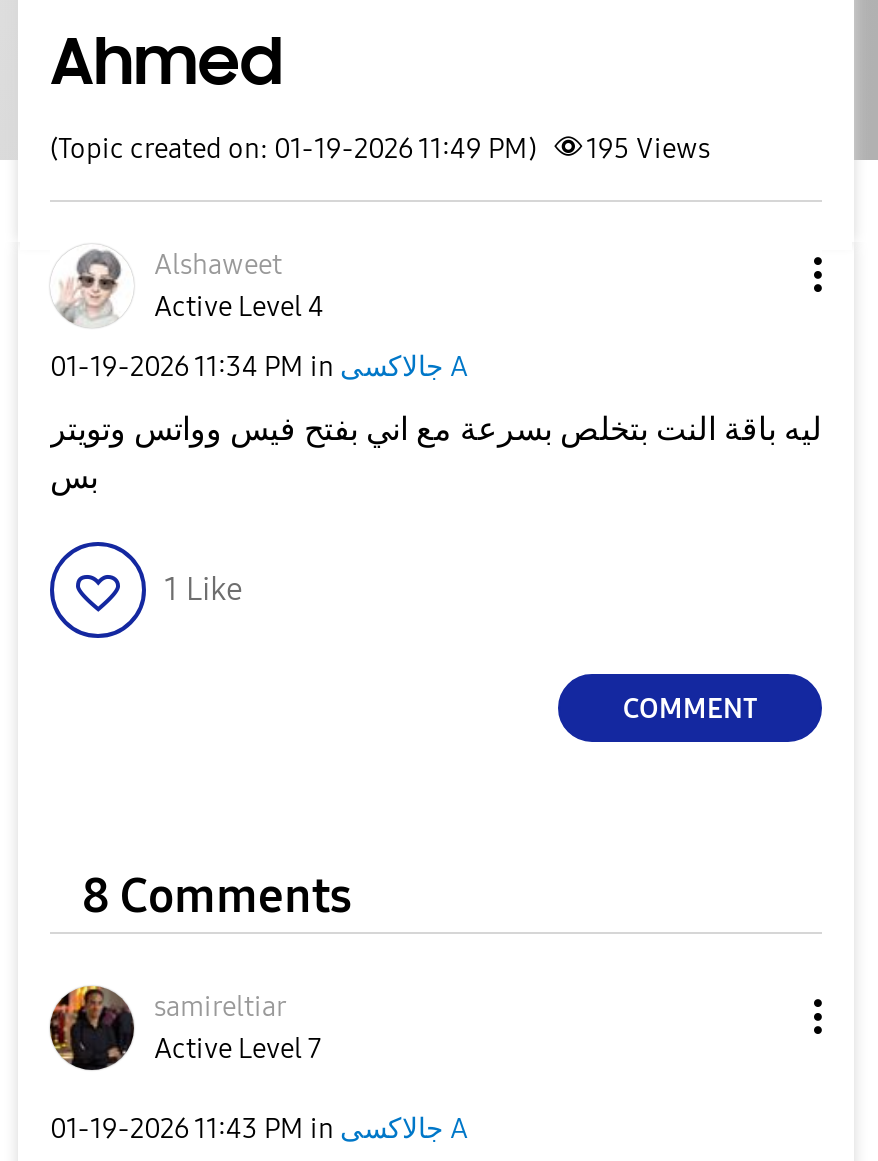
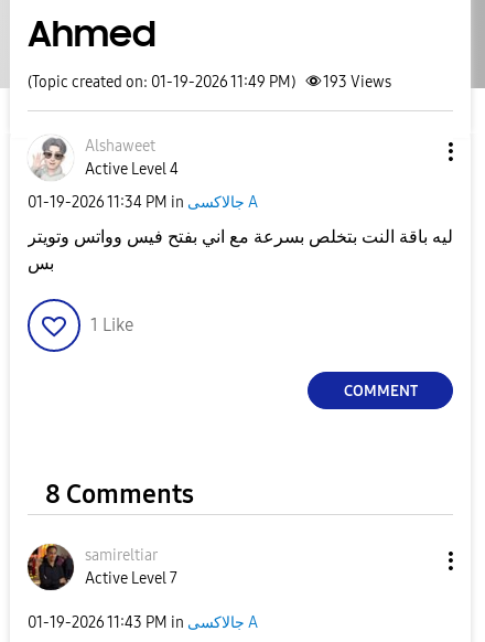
- (Topic created on: 01-19-2026 11:49 PM) 195 Views
+ (Topic created on: 01-19-2026 11:49 PM) 193 Views
